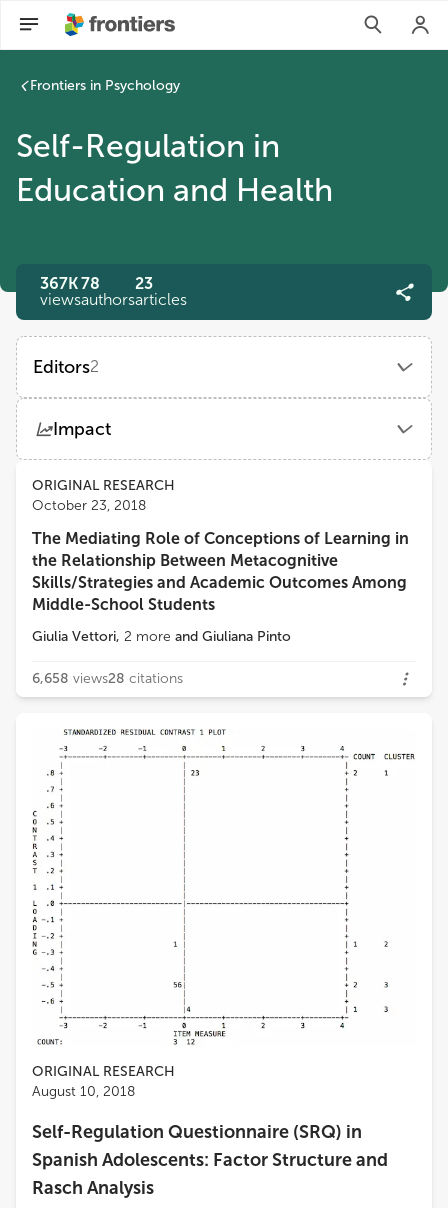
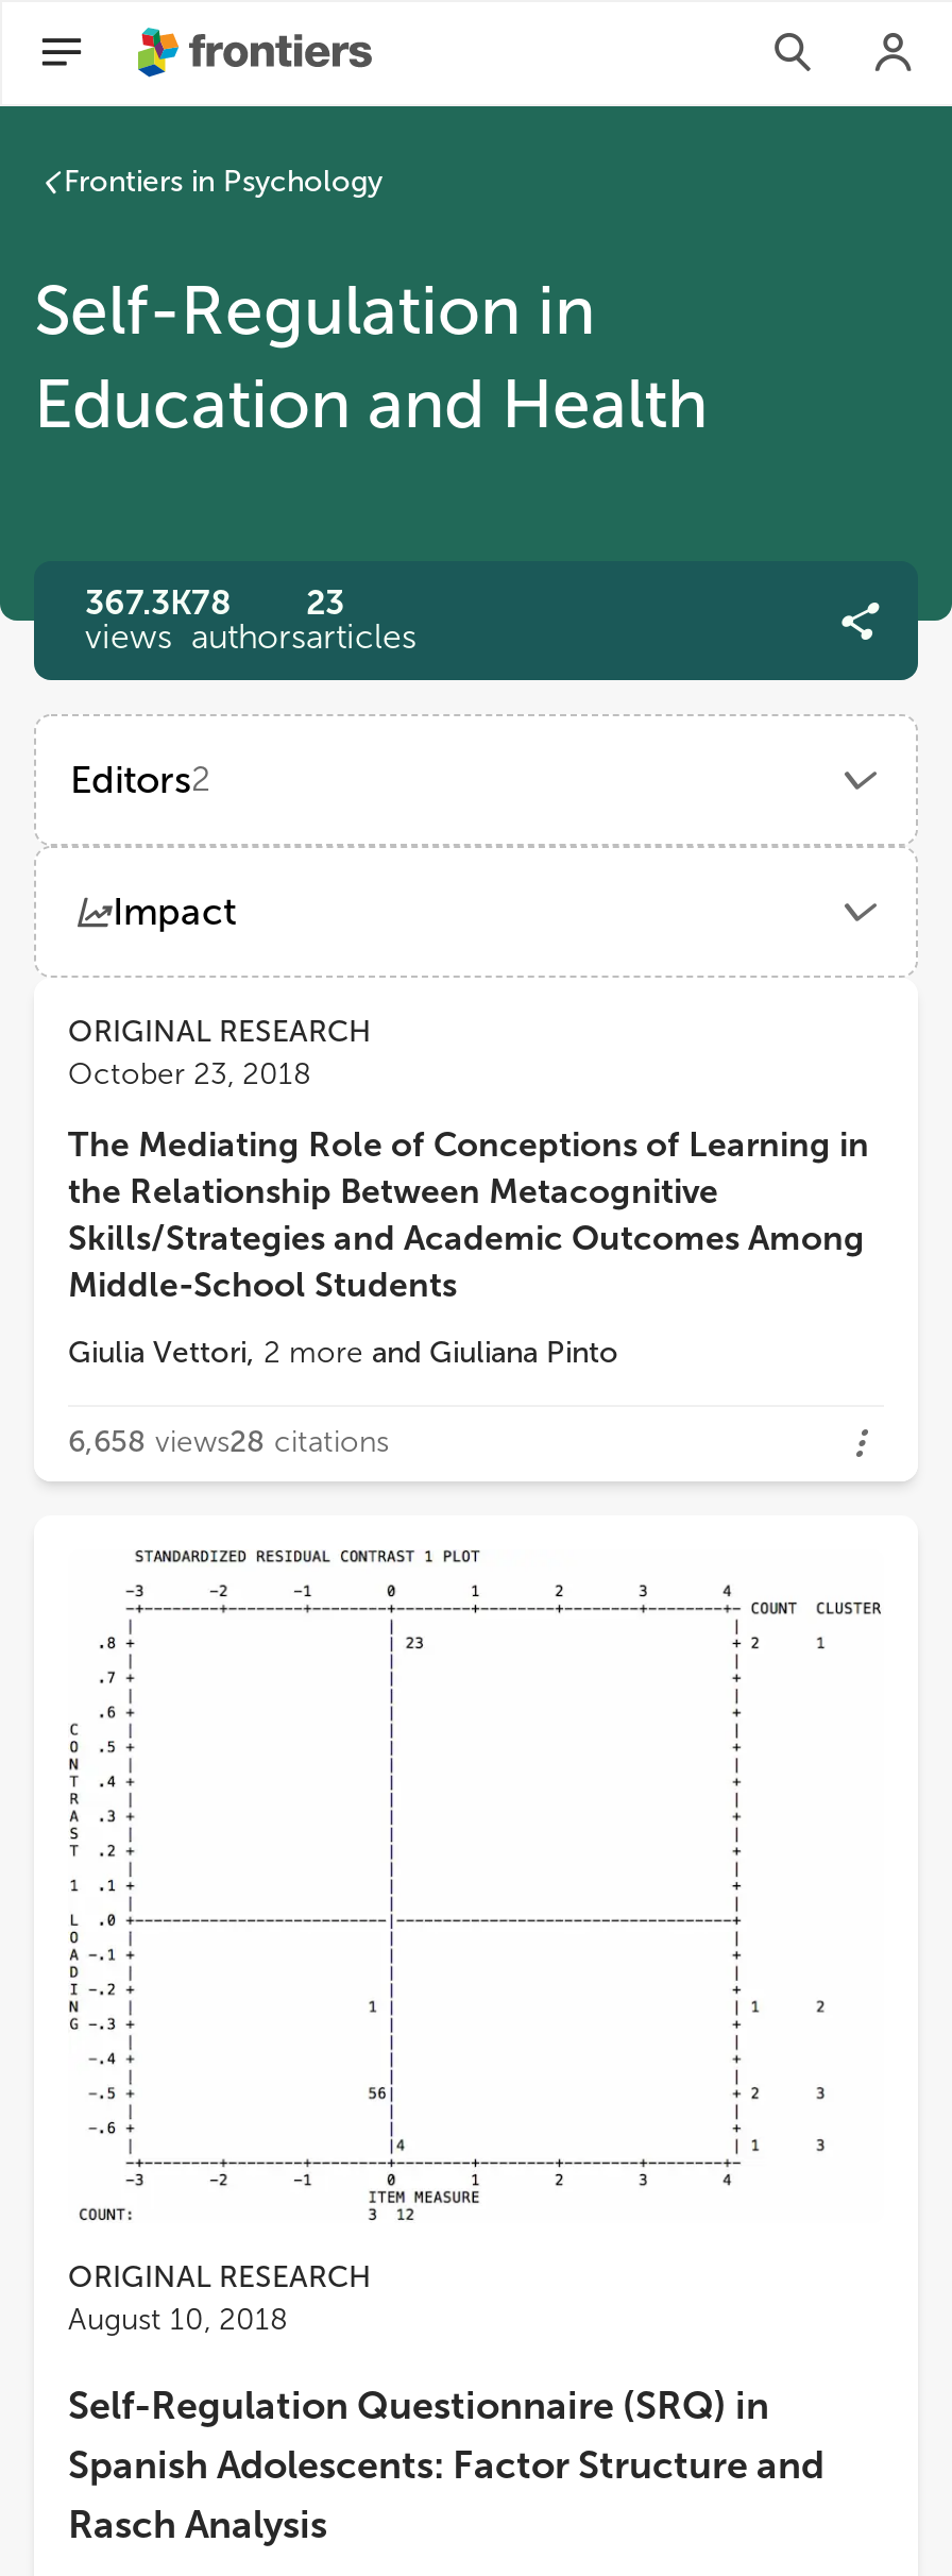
- 367K 78 23
+ 367.3K 78 23
